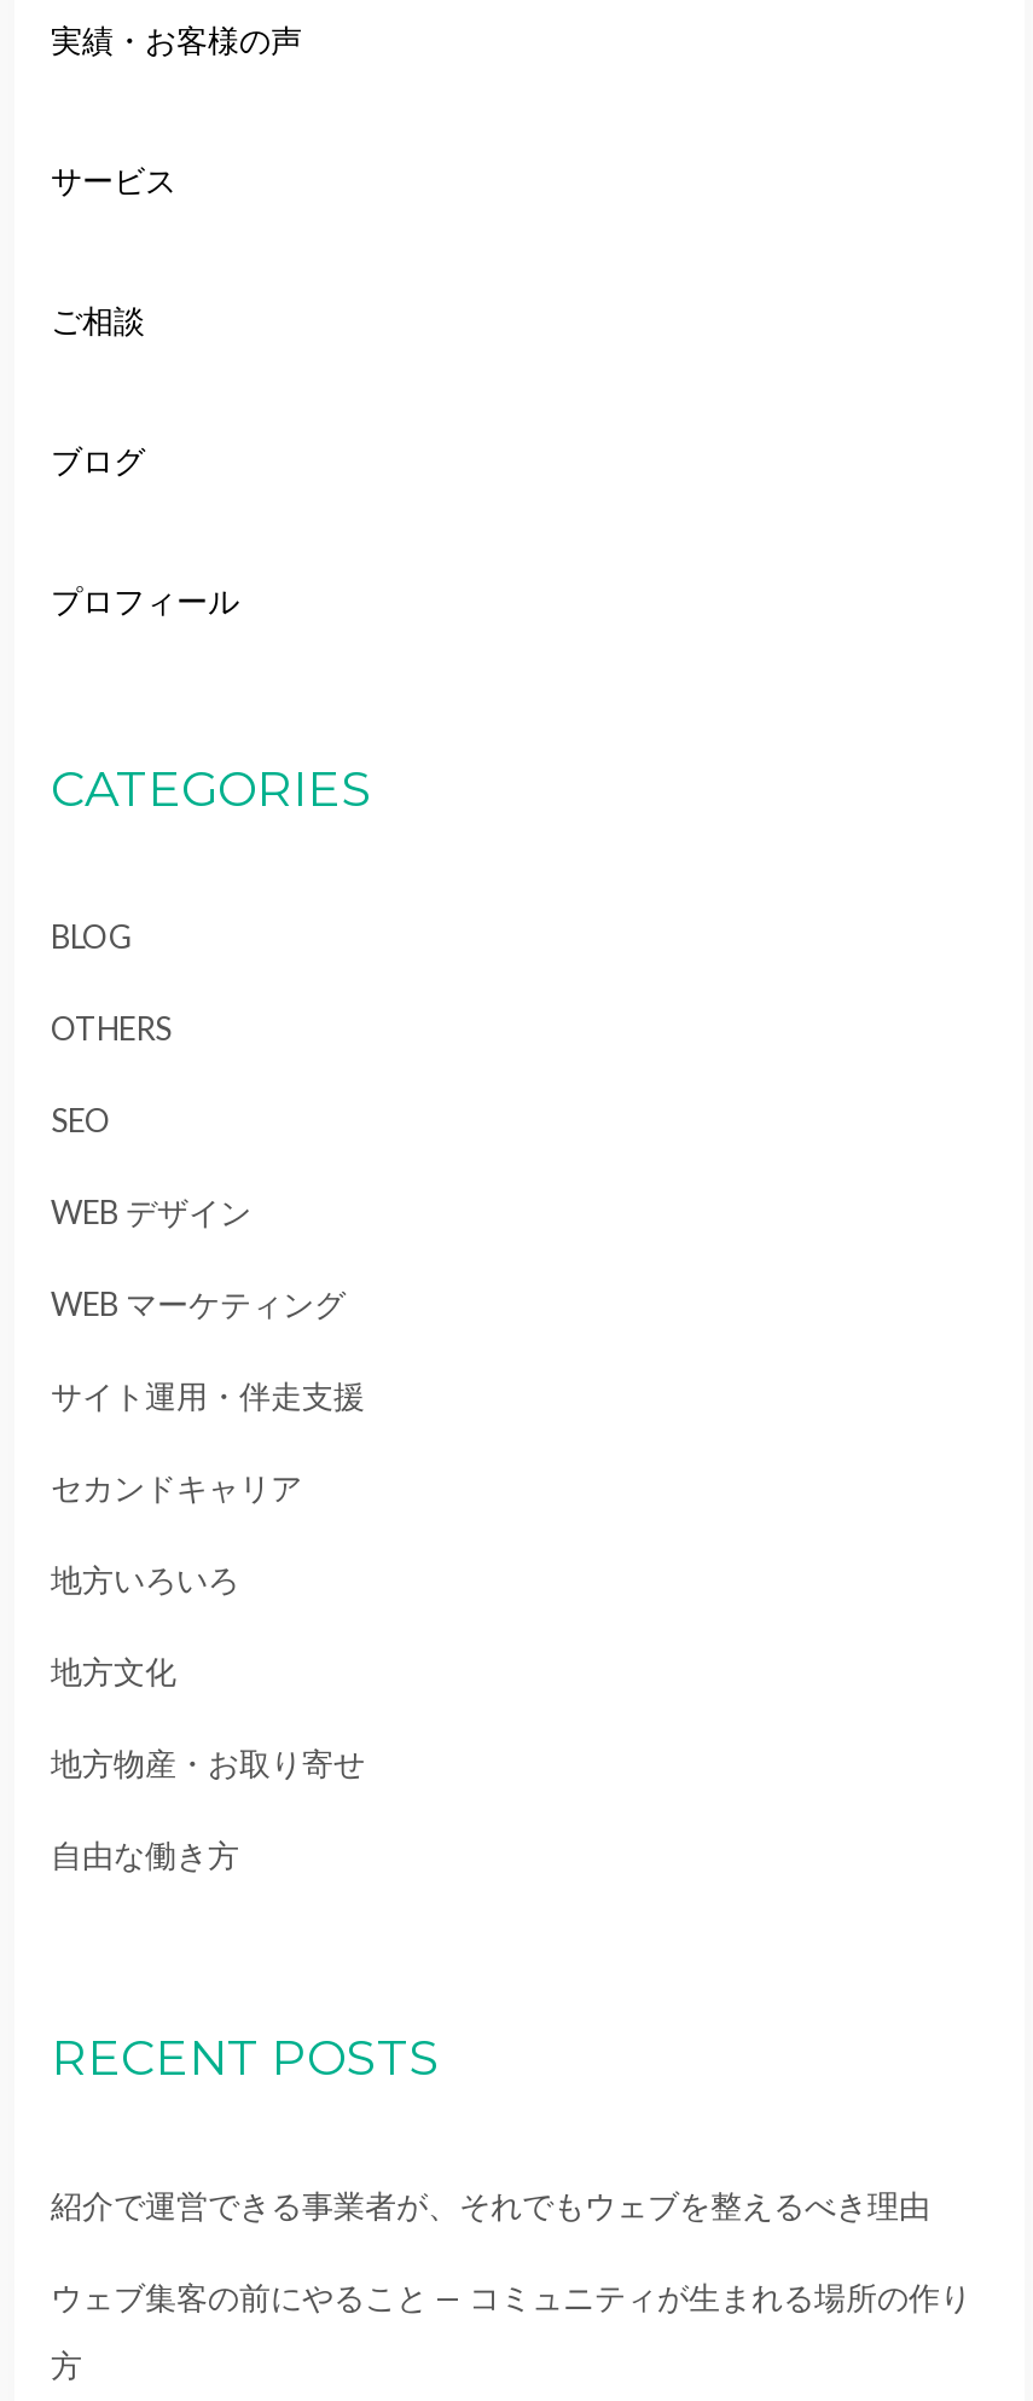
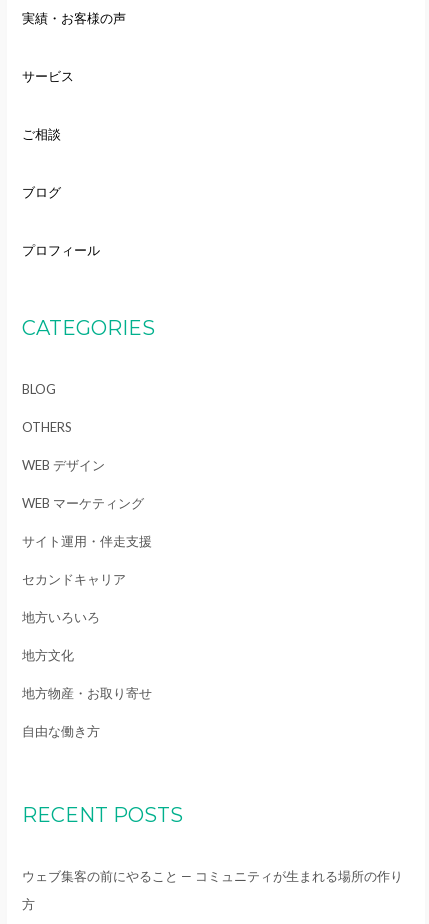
- SEO

- 紹介で運営できる事業者が、それでもウェブを整えるべき理由
